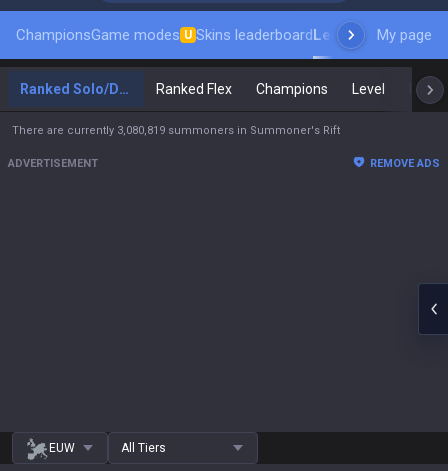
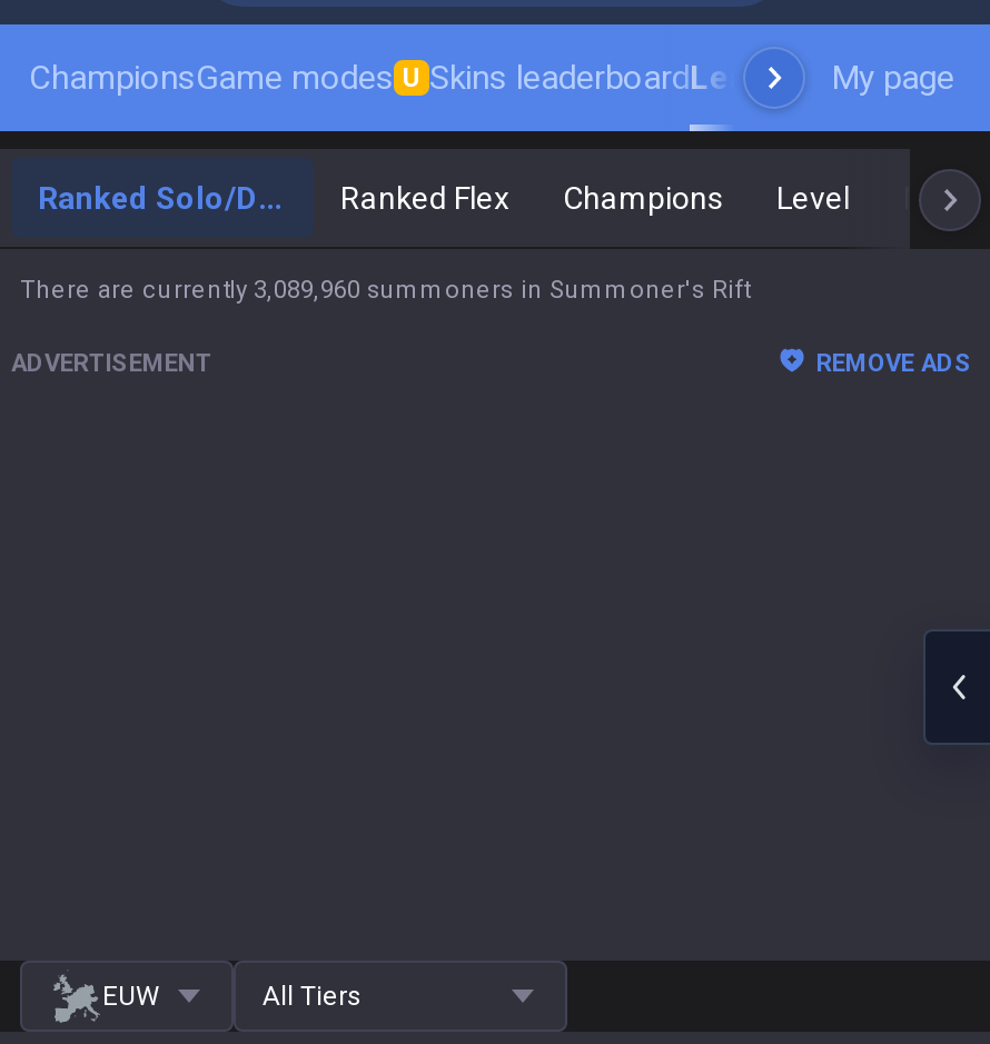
- There are currently 3,080,819 summoners in Summoner's Rift
+ There are currently 3,089,960 summoners in Summoner's Rift
